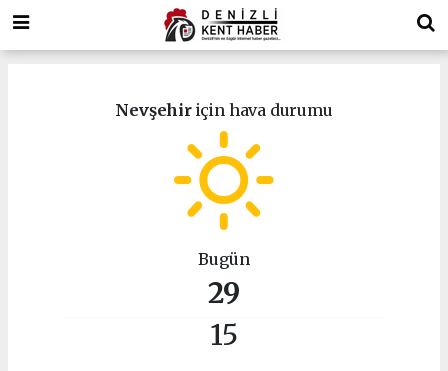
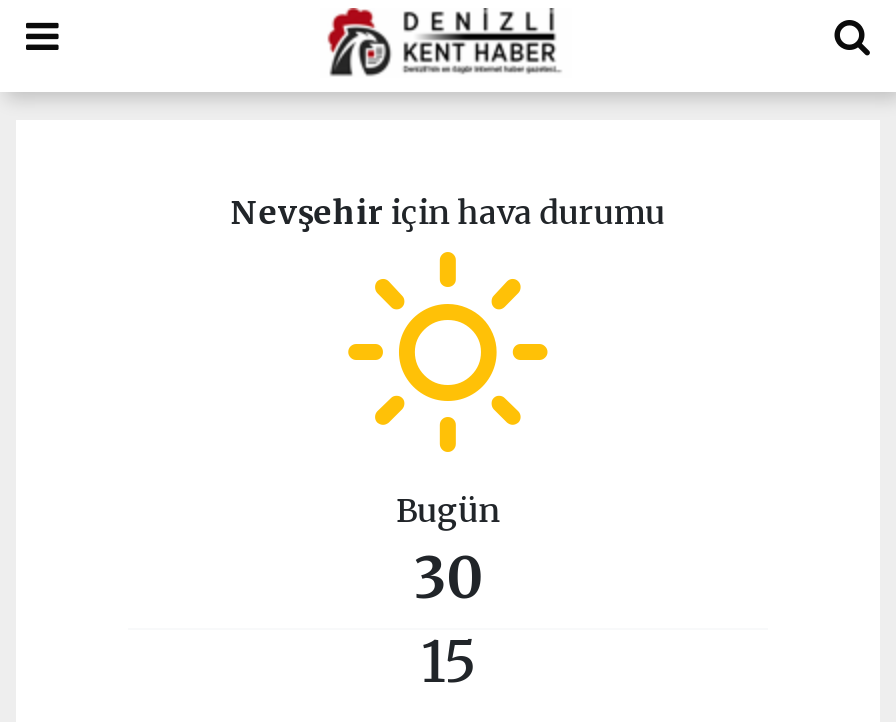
- 29
+ 30
